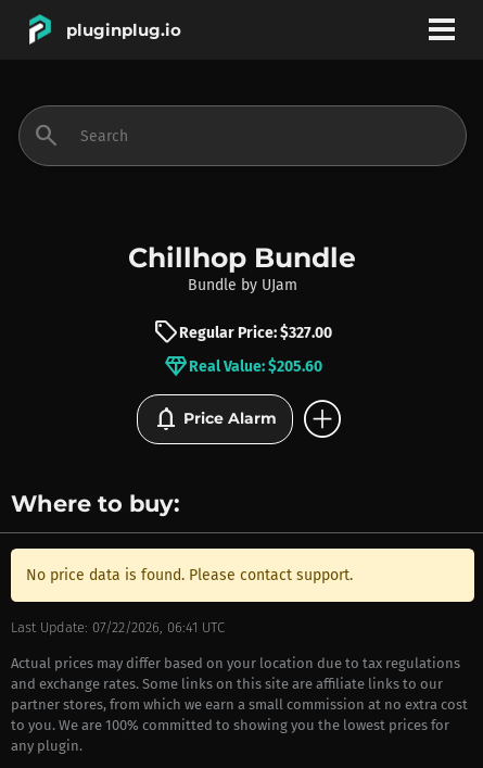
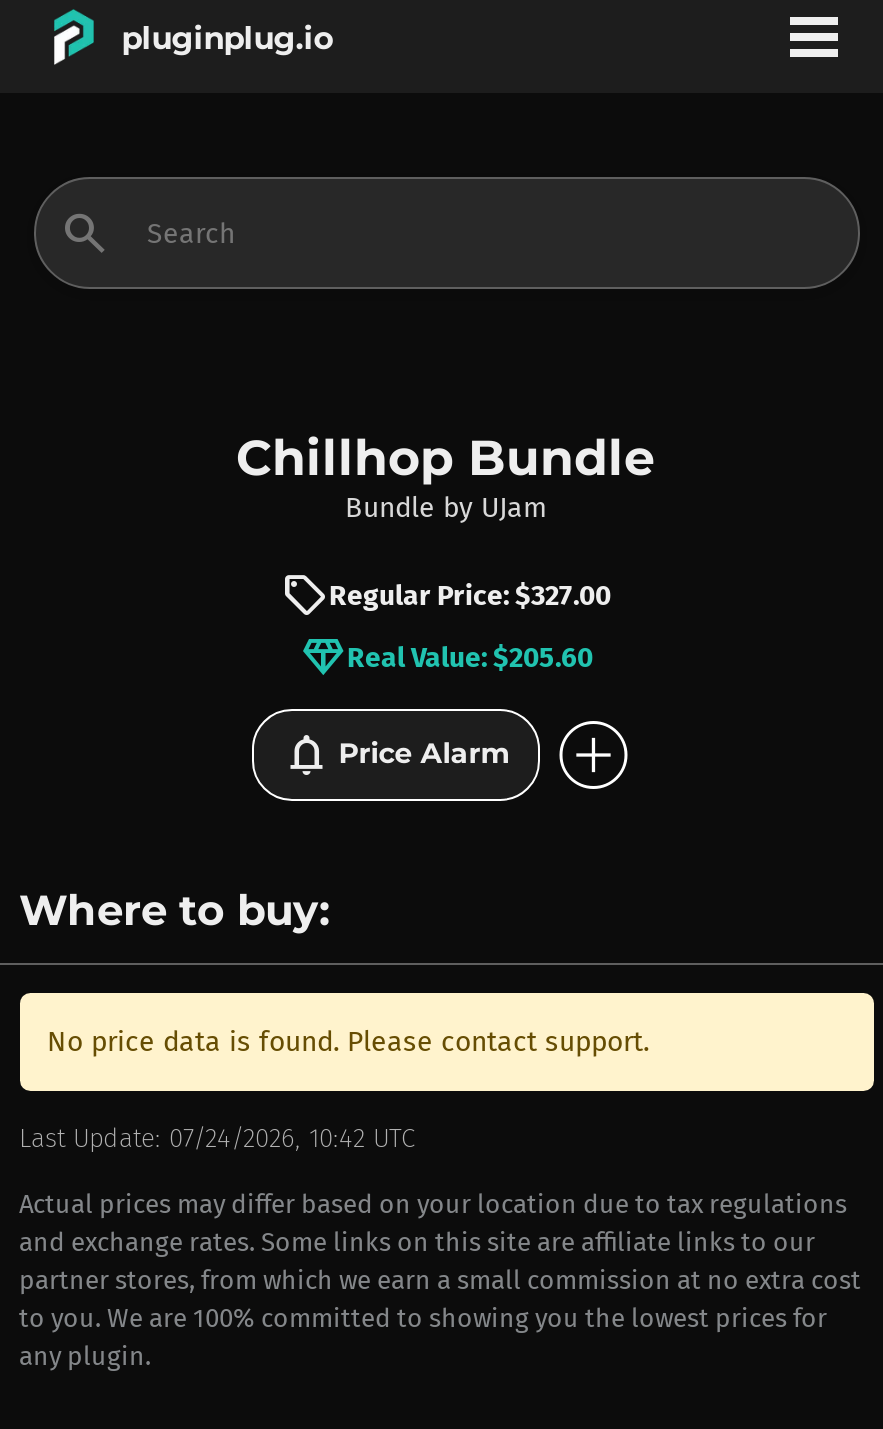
- Last Update: 07/22/2026, 06:41 UTC
+ Last Update: 07/24/2026, 10:42 UTC
